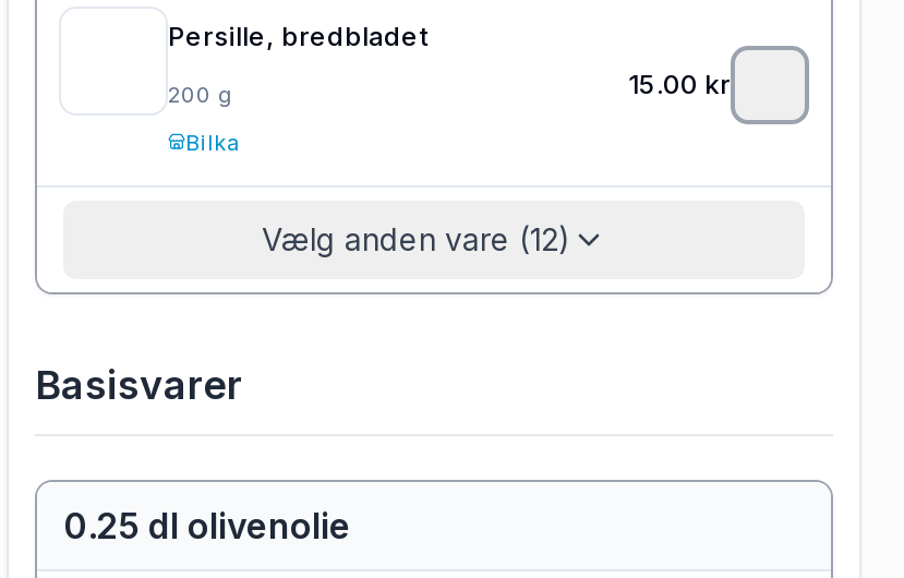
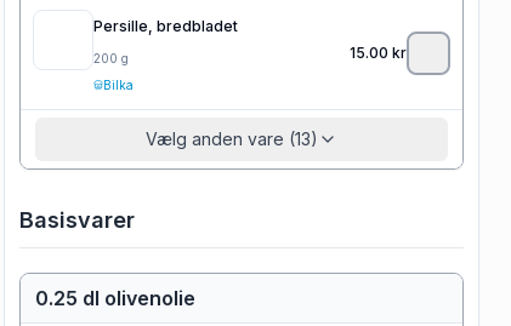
- Vælg anden vare (12)
+ Vælg anden vare (13)
